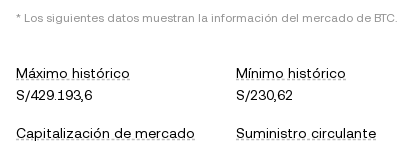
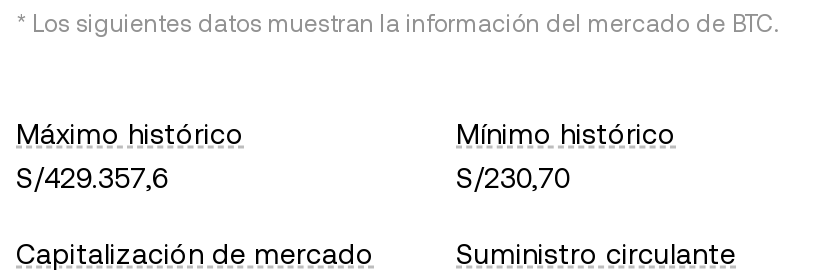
- S/429.193,6
+ S/429.357,6

- S/230,62
+ S/230,70
